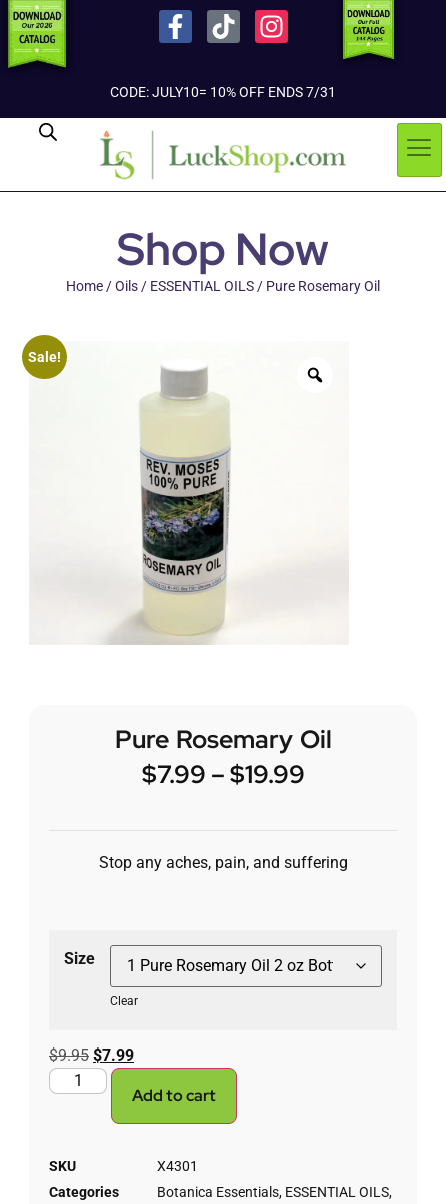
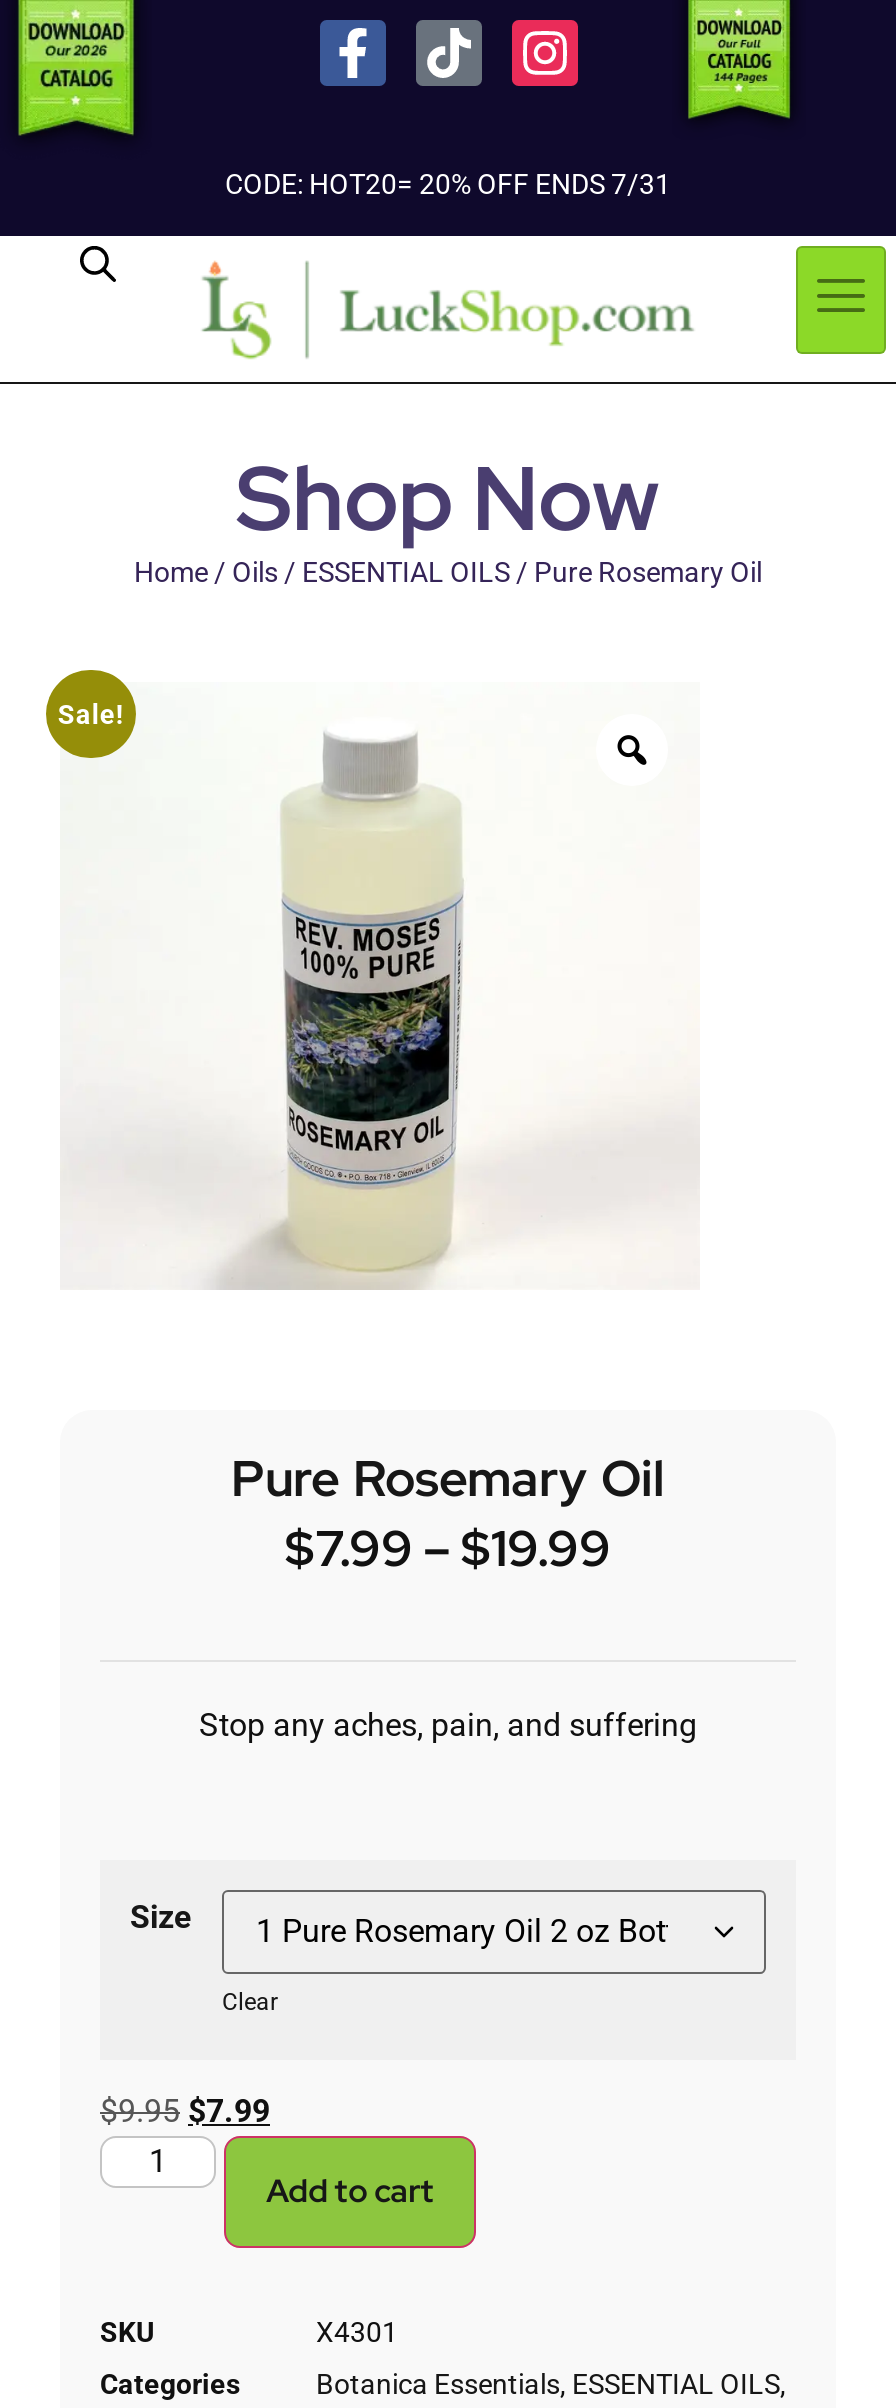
- CODE: JULY10= 10% OFF ENDS 7/31
+ CODE: HOT20= 20% OFF ENDS 7/31
